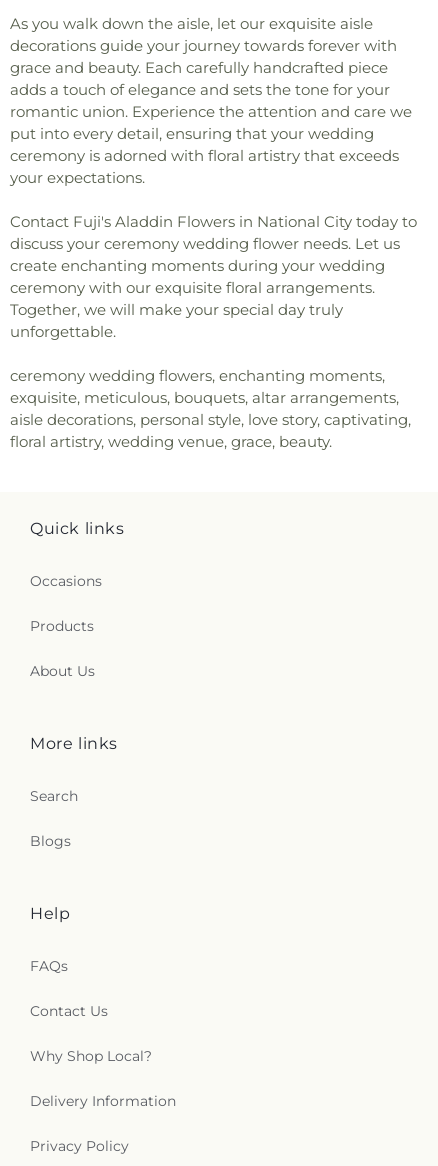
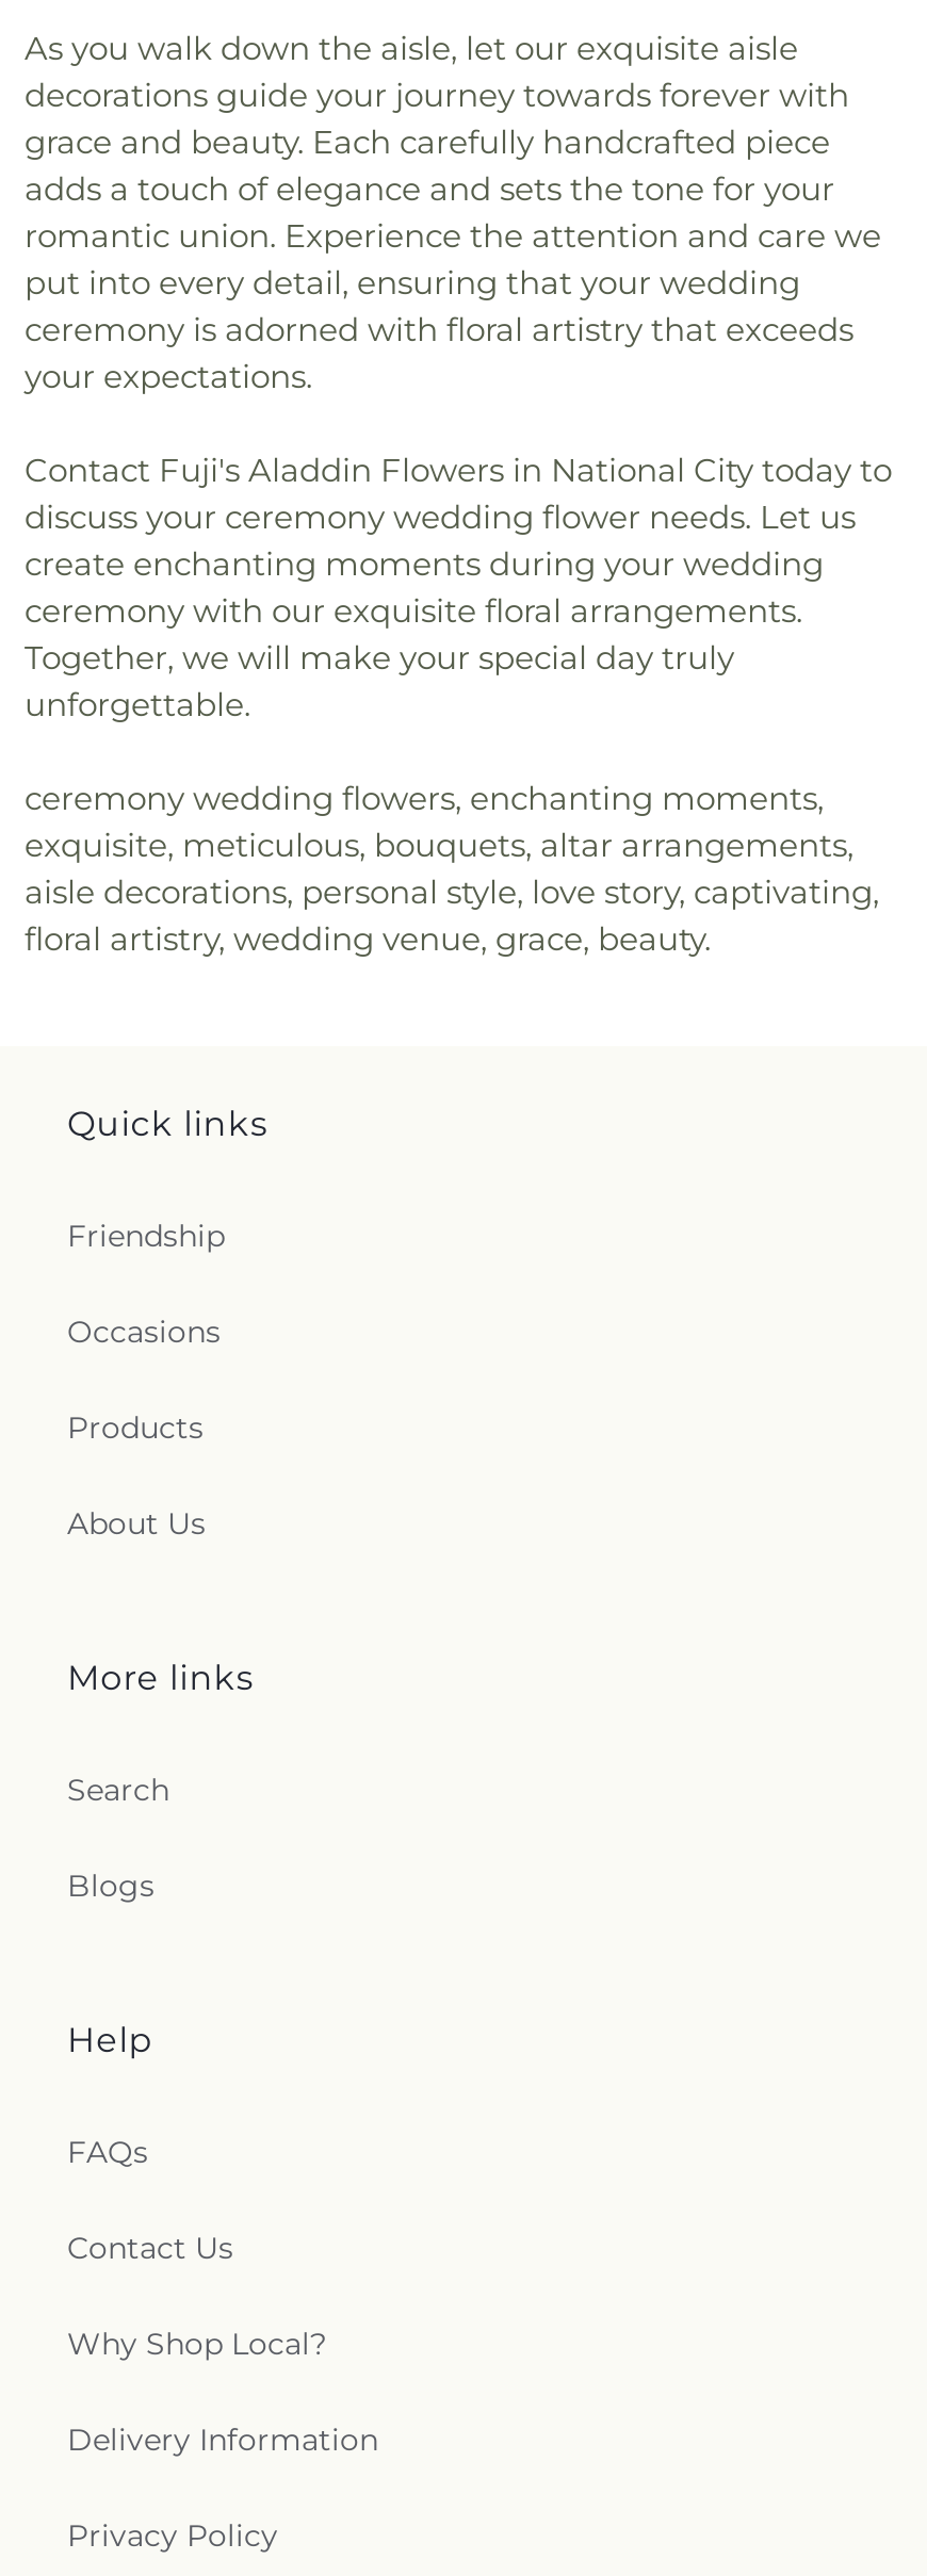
+ Friendship
